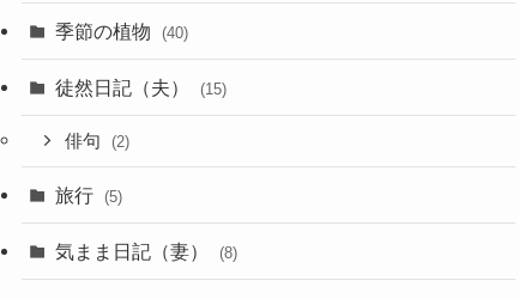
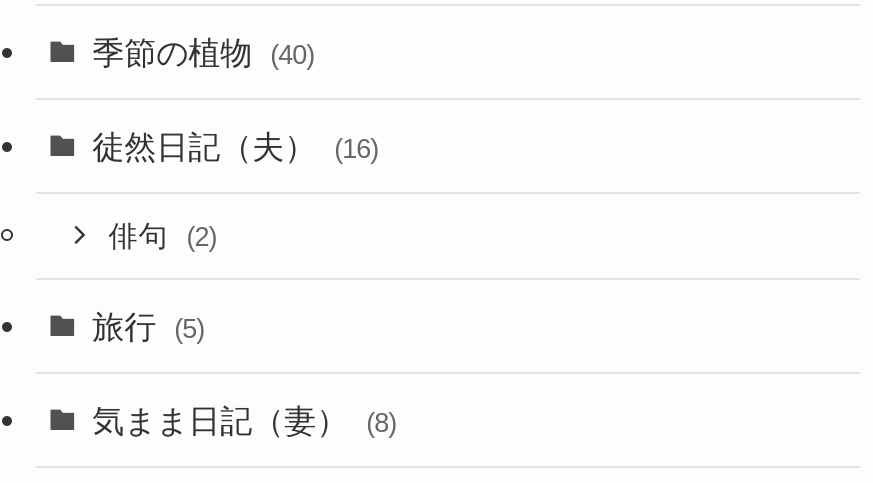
- 徒然日記（夫） (15)
+ 徒然日記（夫） (16)
